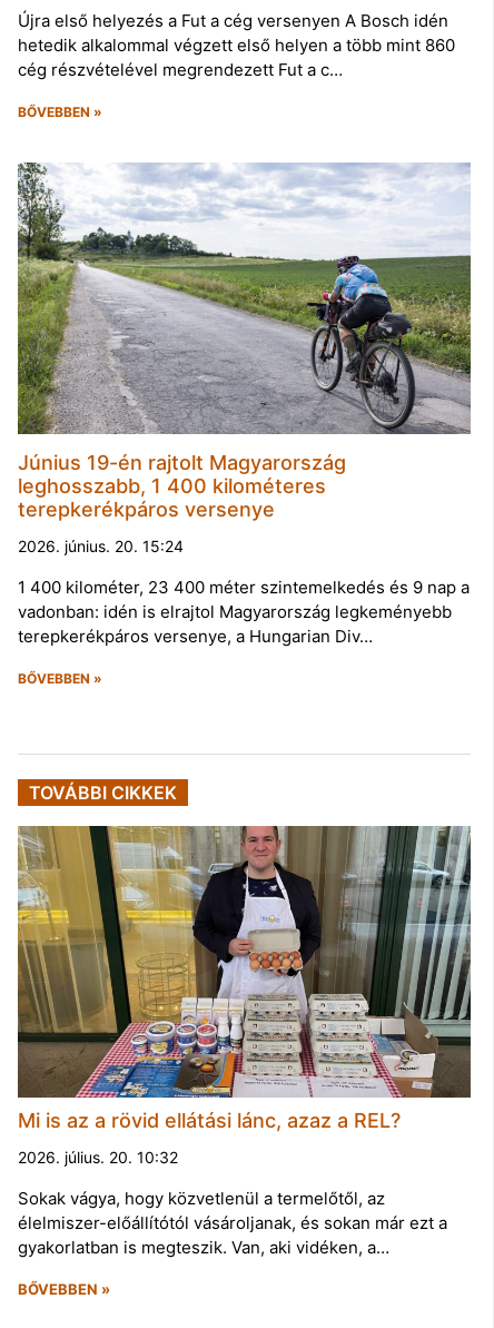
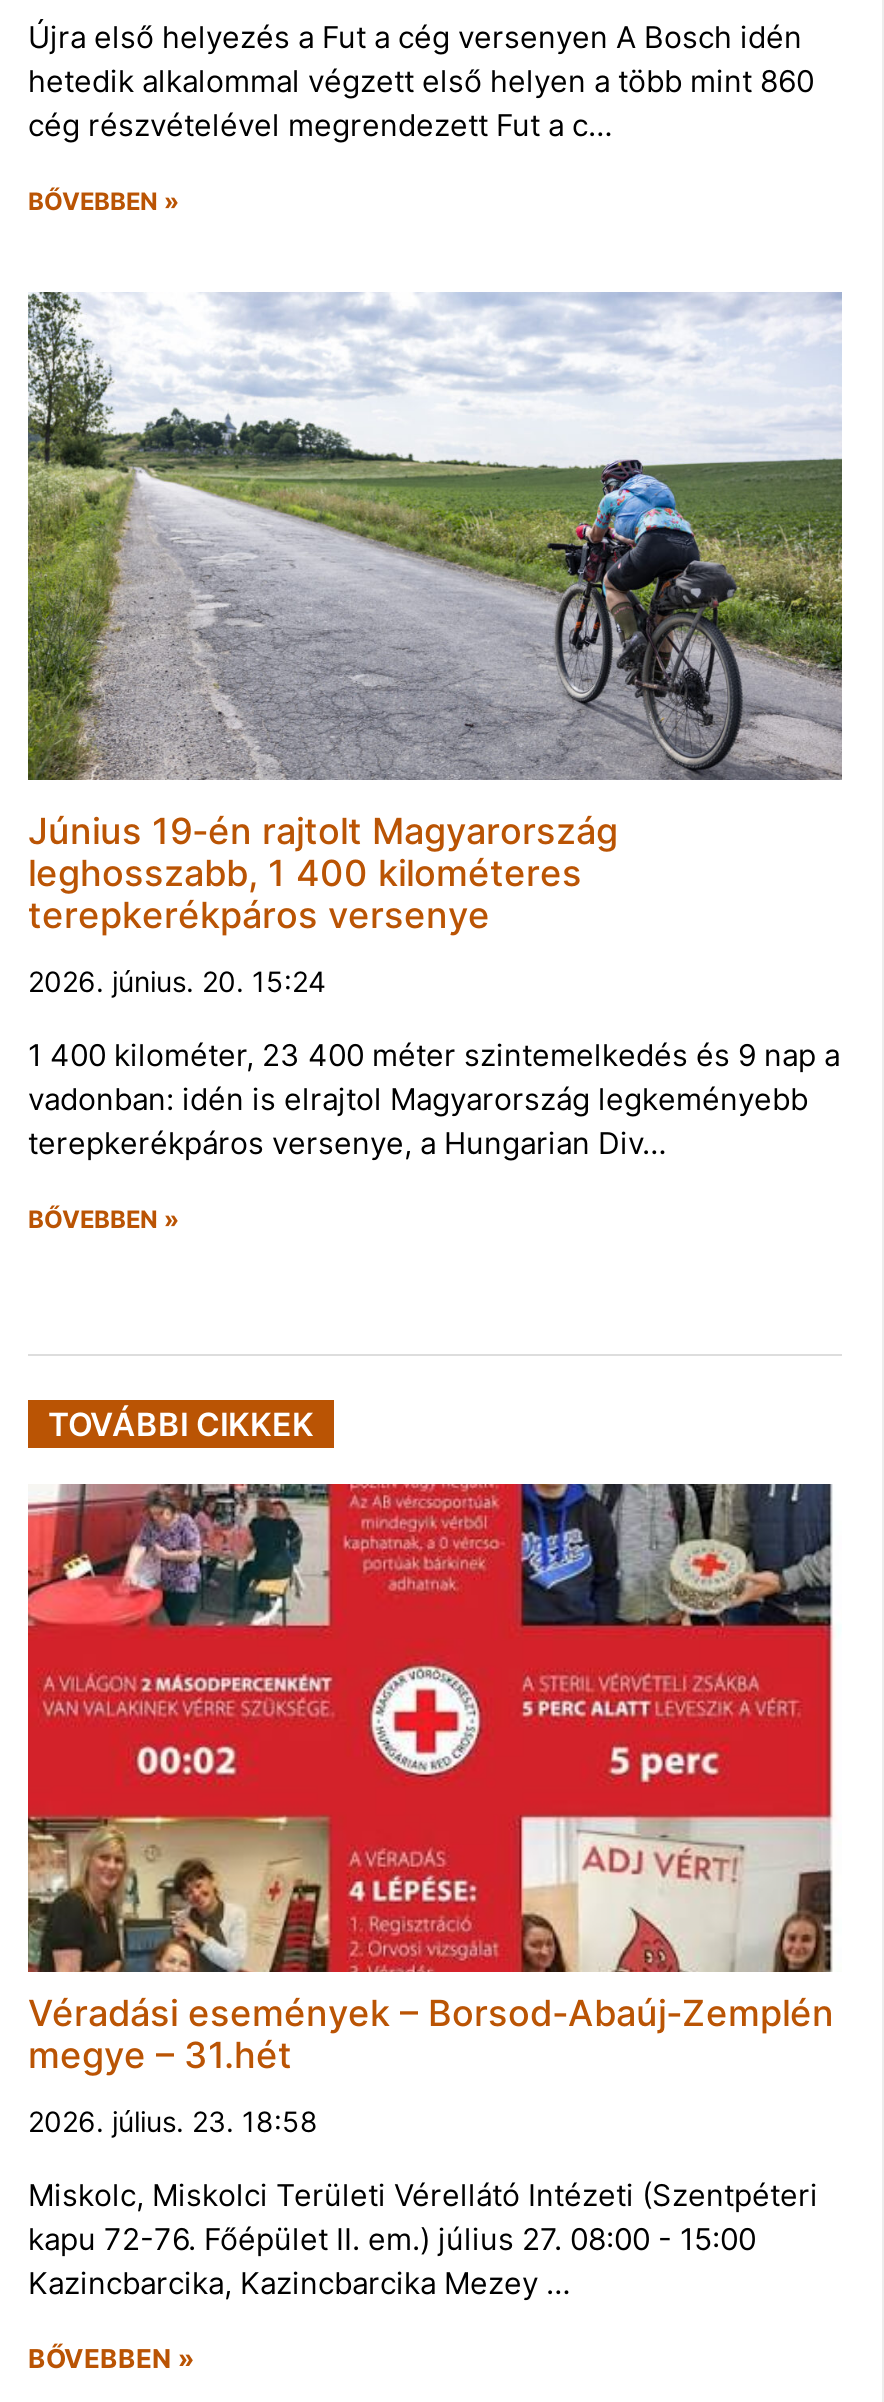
- [image]
- Mi is az a rövid ellátási lánc, azaz a REL?
+ [image]
+ Véradási események – Borsod-Abaúj-Zemplén
+ megye – 31.hét

- 2026. július. 20. 10:32
+ 2026. július. 23. 18:58

- Sokak vágya, hogy közvetlenül a termelőtől, az
- élelmiszer-előállítótól vásároljanak, és sokan már ezt a
- gyakorlatban is megteszik. Van, aki vidéken, a…
+ Miskolc, Miskolci Területi Vérellátó Intézeti (Szentpéteri
+ kapu 72-76. Főépület II. em.) július 27. 08:00 - 15:00
+ Kazincbarcika, Kazincbarcika Mezey …
